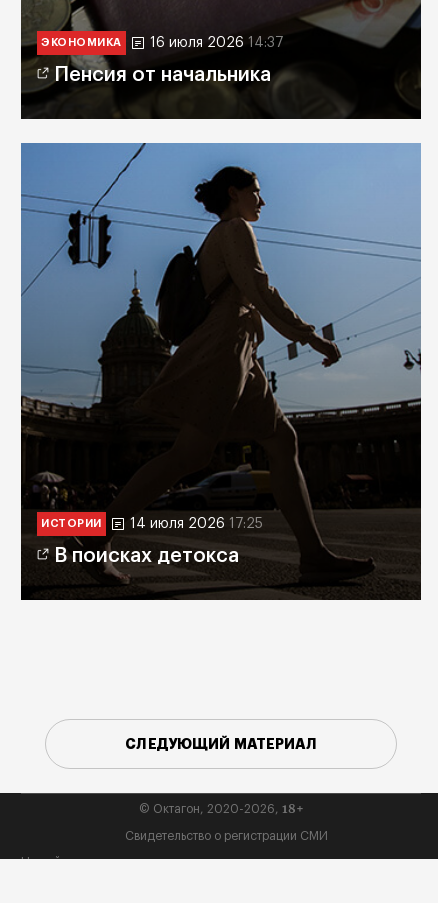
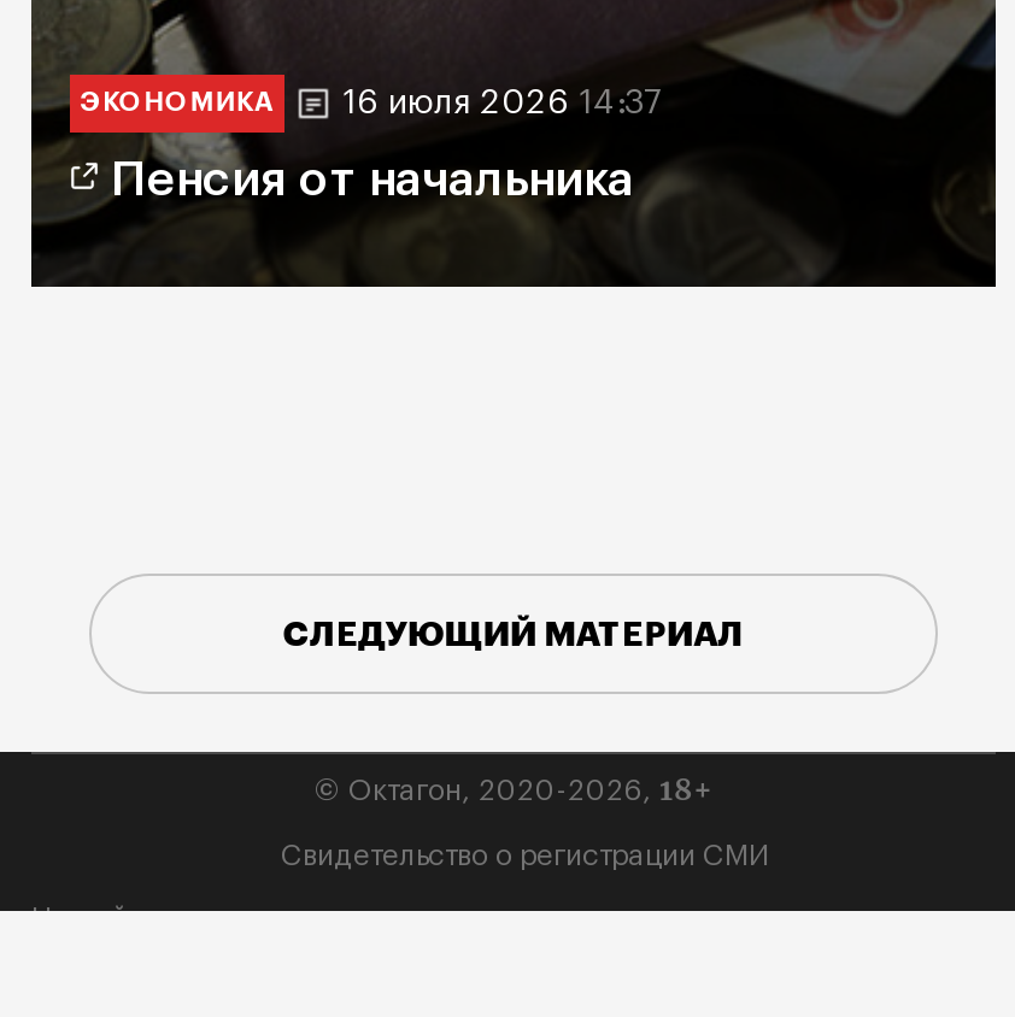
- [image]
- ИСТОРИИ
- 14 июля 2026 17:25
- В поисках детокса
